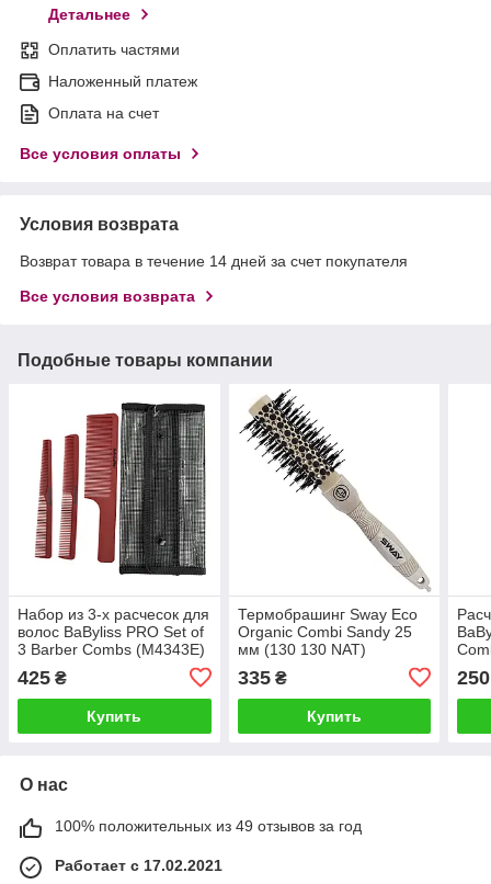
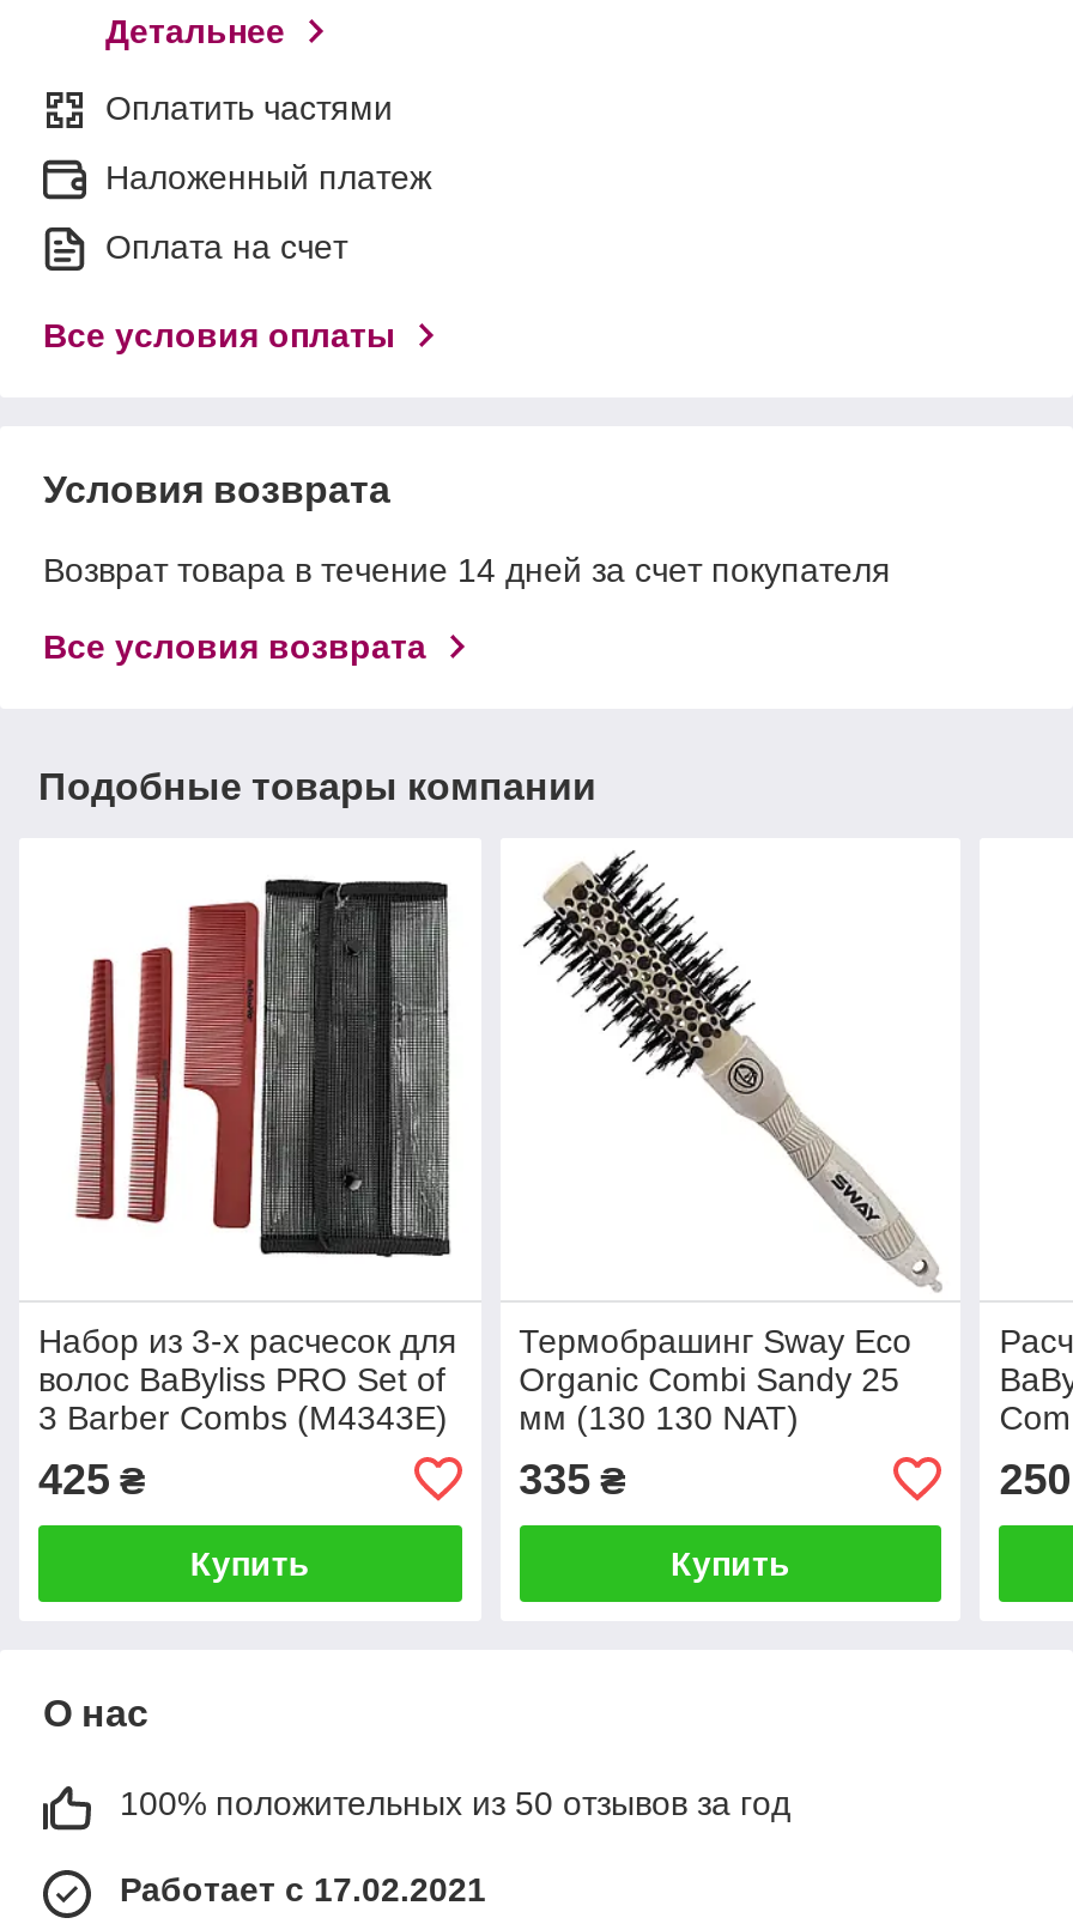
- 100% положительных из 49 отзывов за год
+ 100% положительных из 50 отзывов за год
